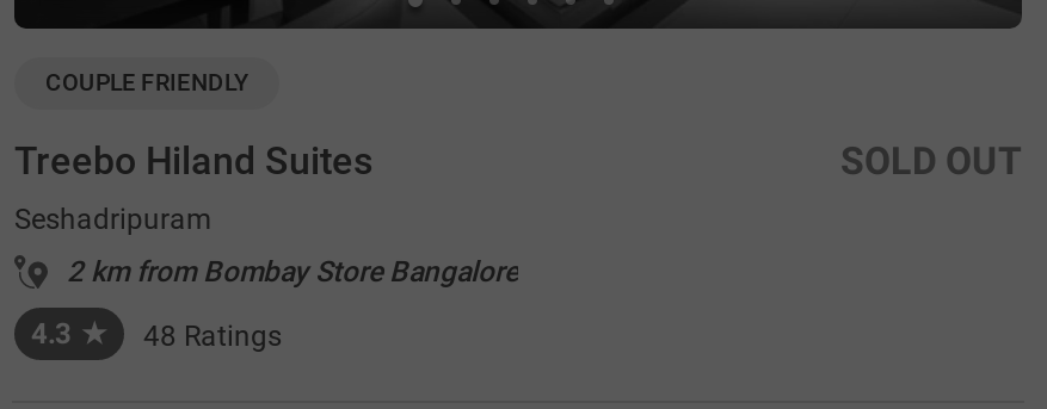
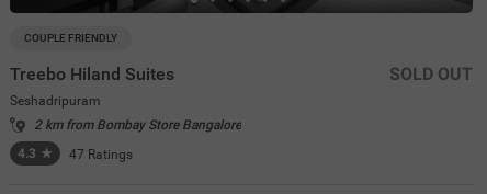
- 48 Ratings
+ 47 Ratings
